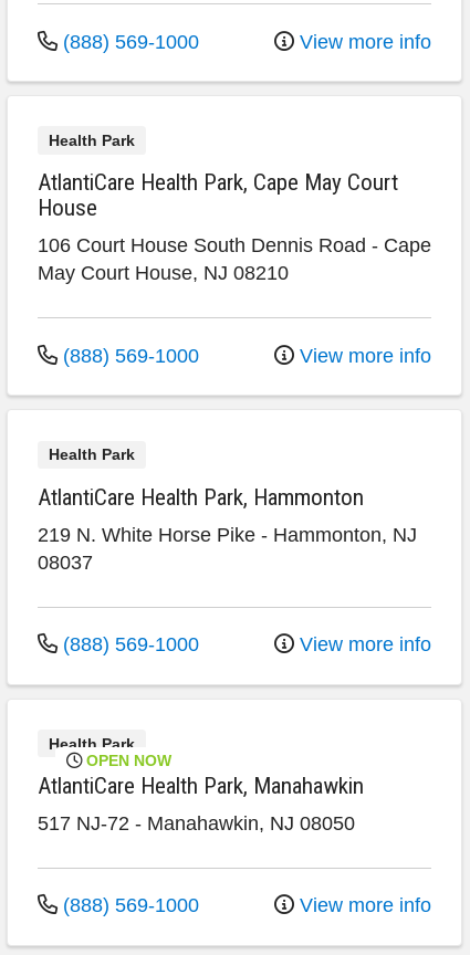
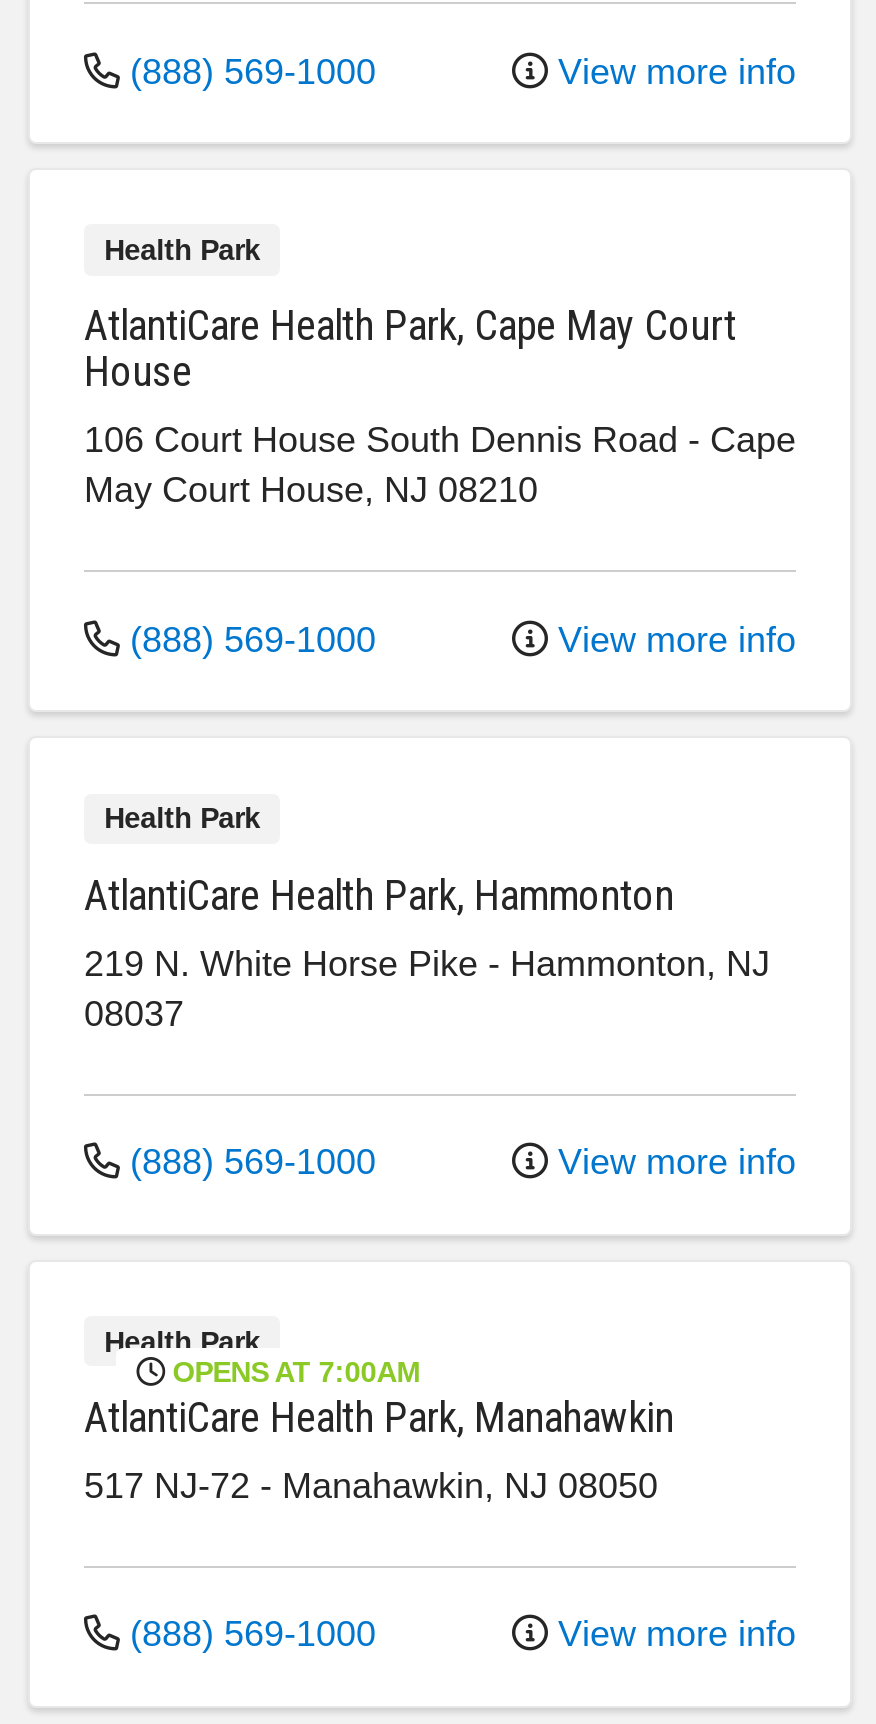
- OPEN NOW
+ OPENS AT 7:00AM
